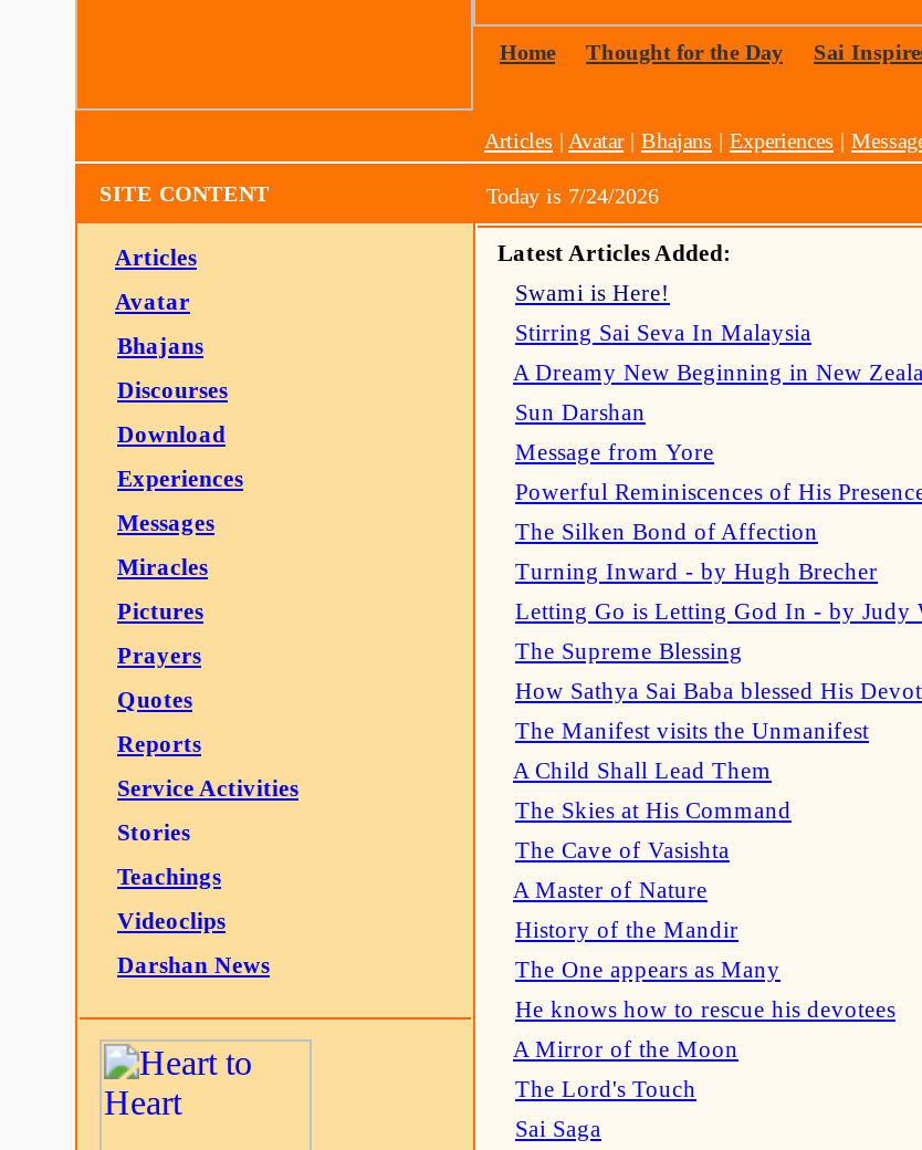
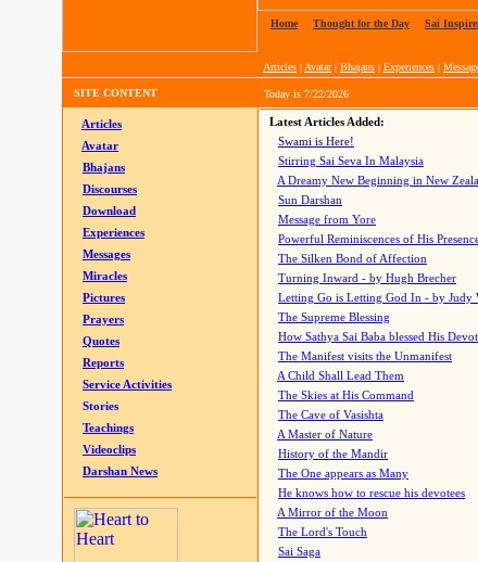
- Today is 7/24/2026
+ Today is 7/22/2026
